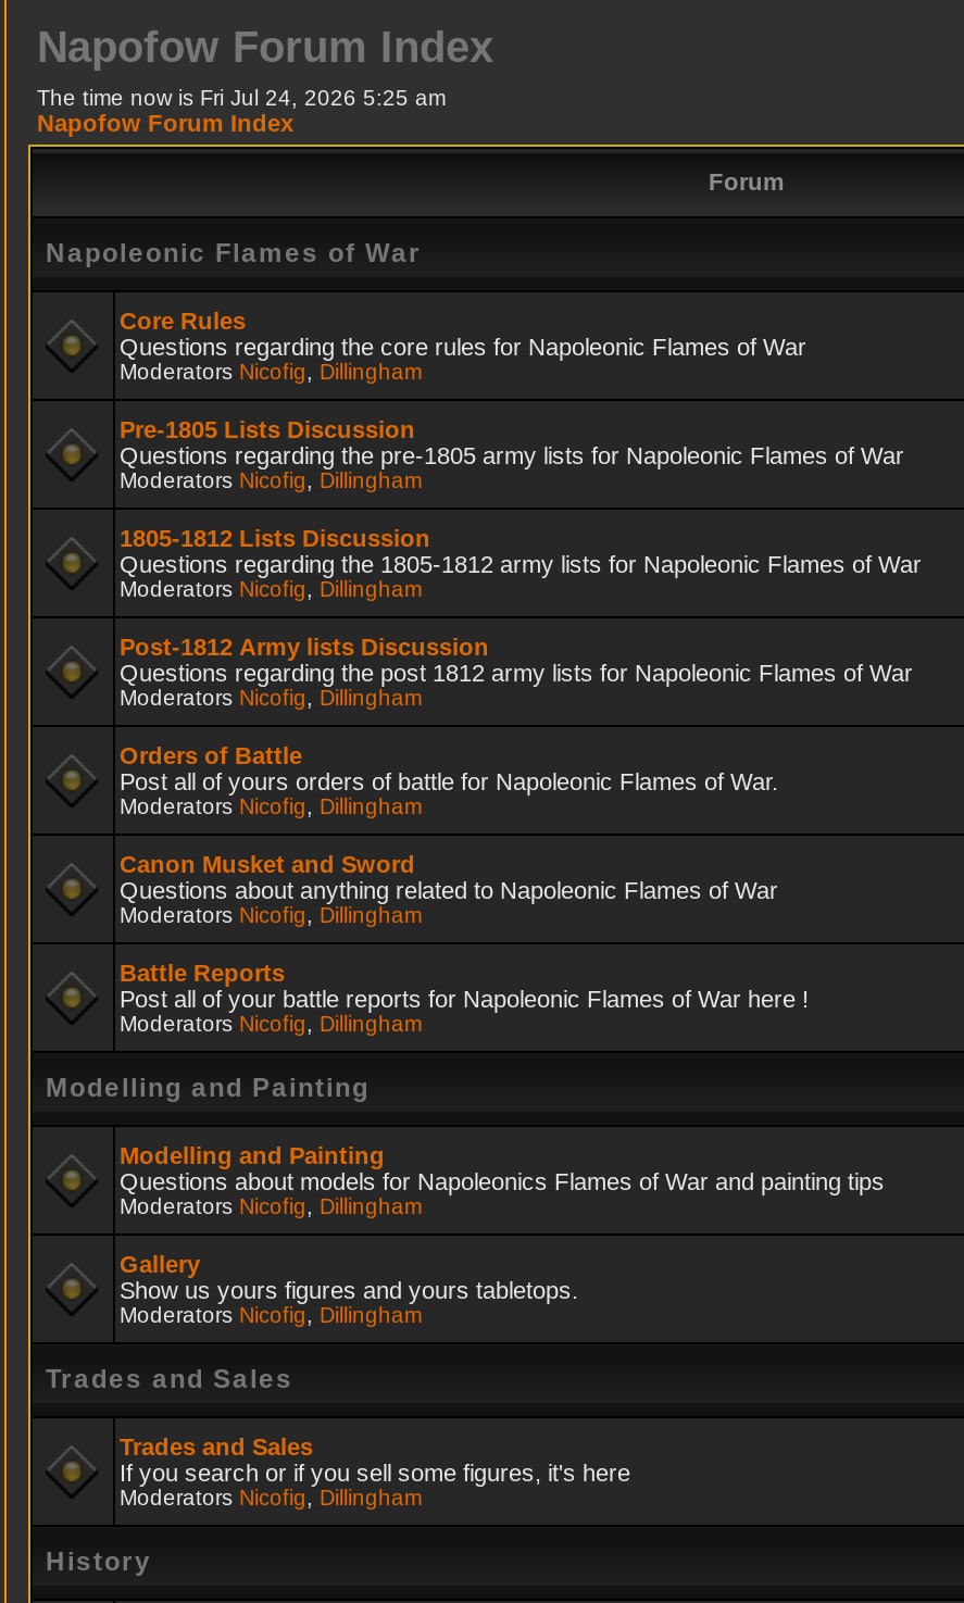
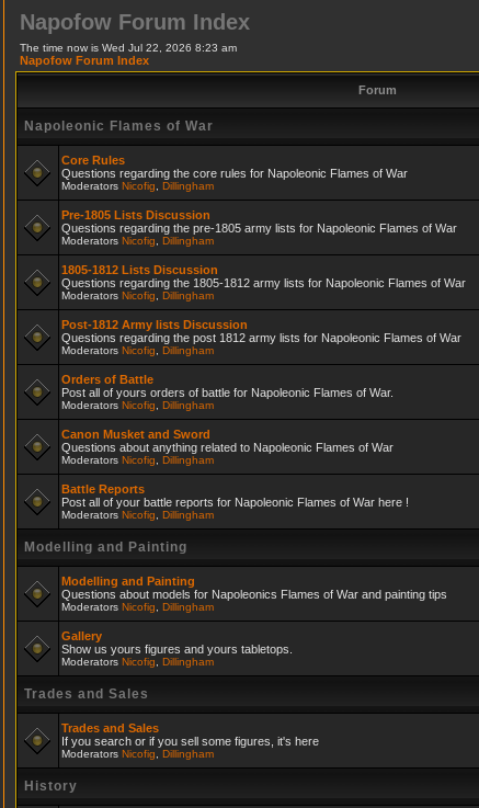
- The time now is Fri Jul 24, 2026 5:25 am
+ The time now is Wed Jul 22, 2026 8:23 am
